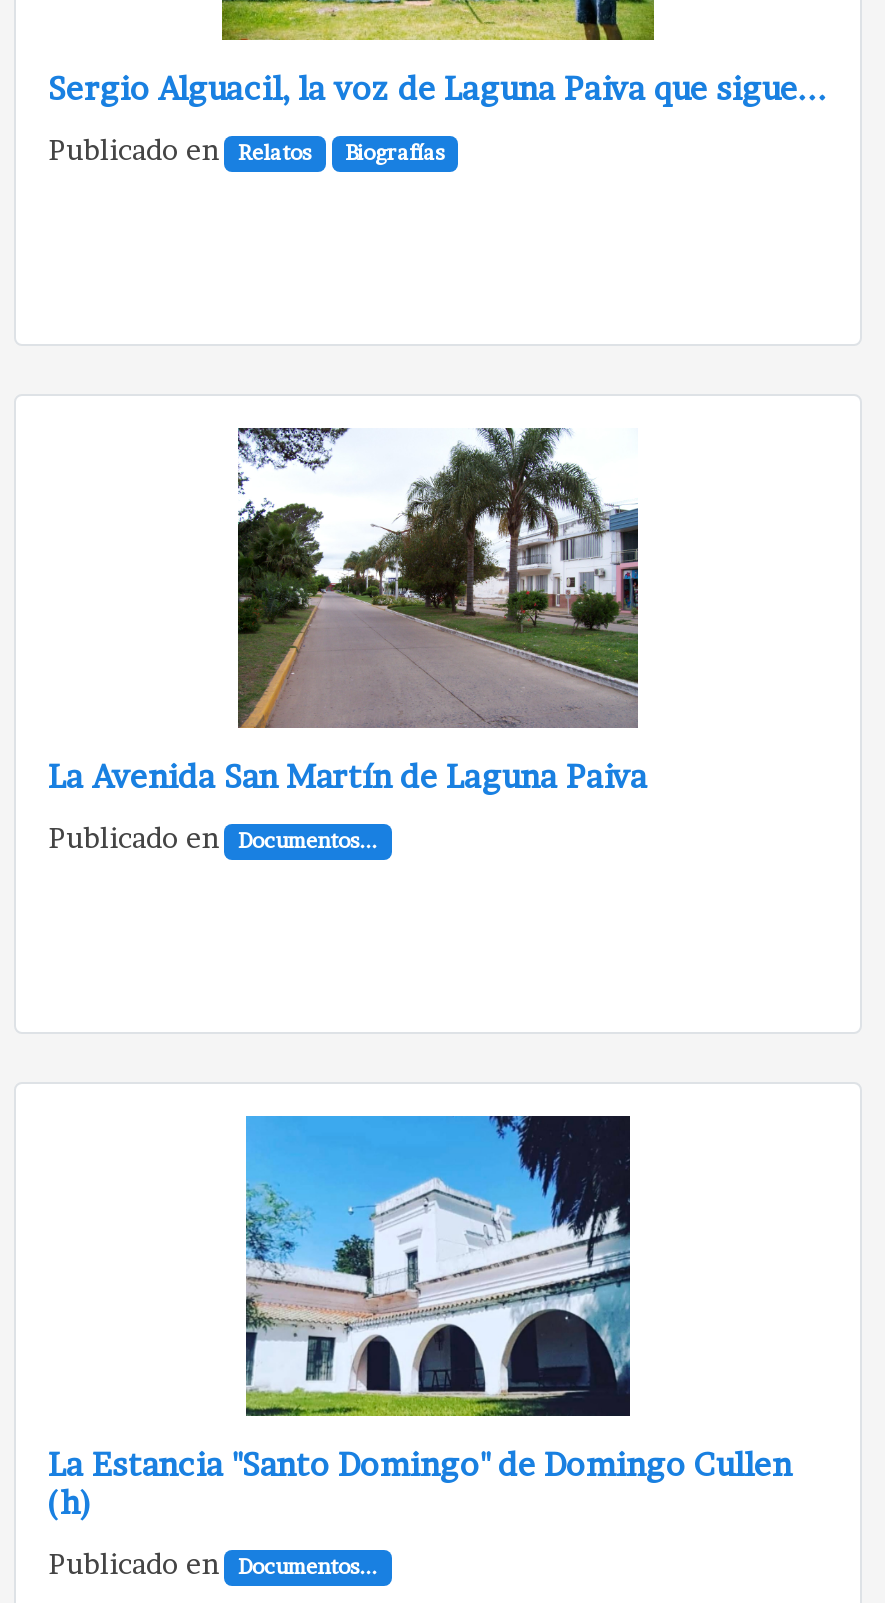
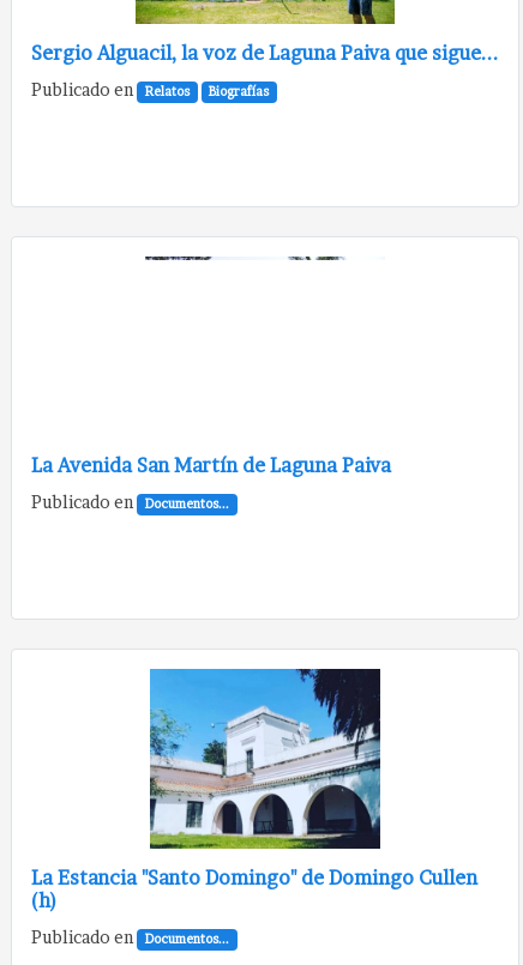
- [image]
